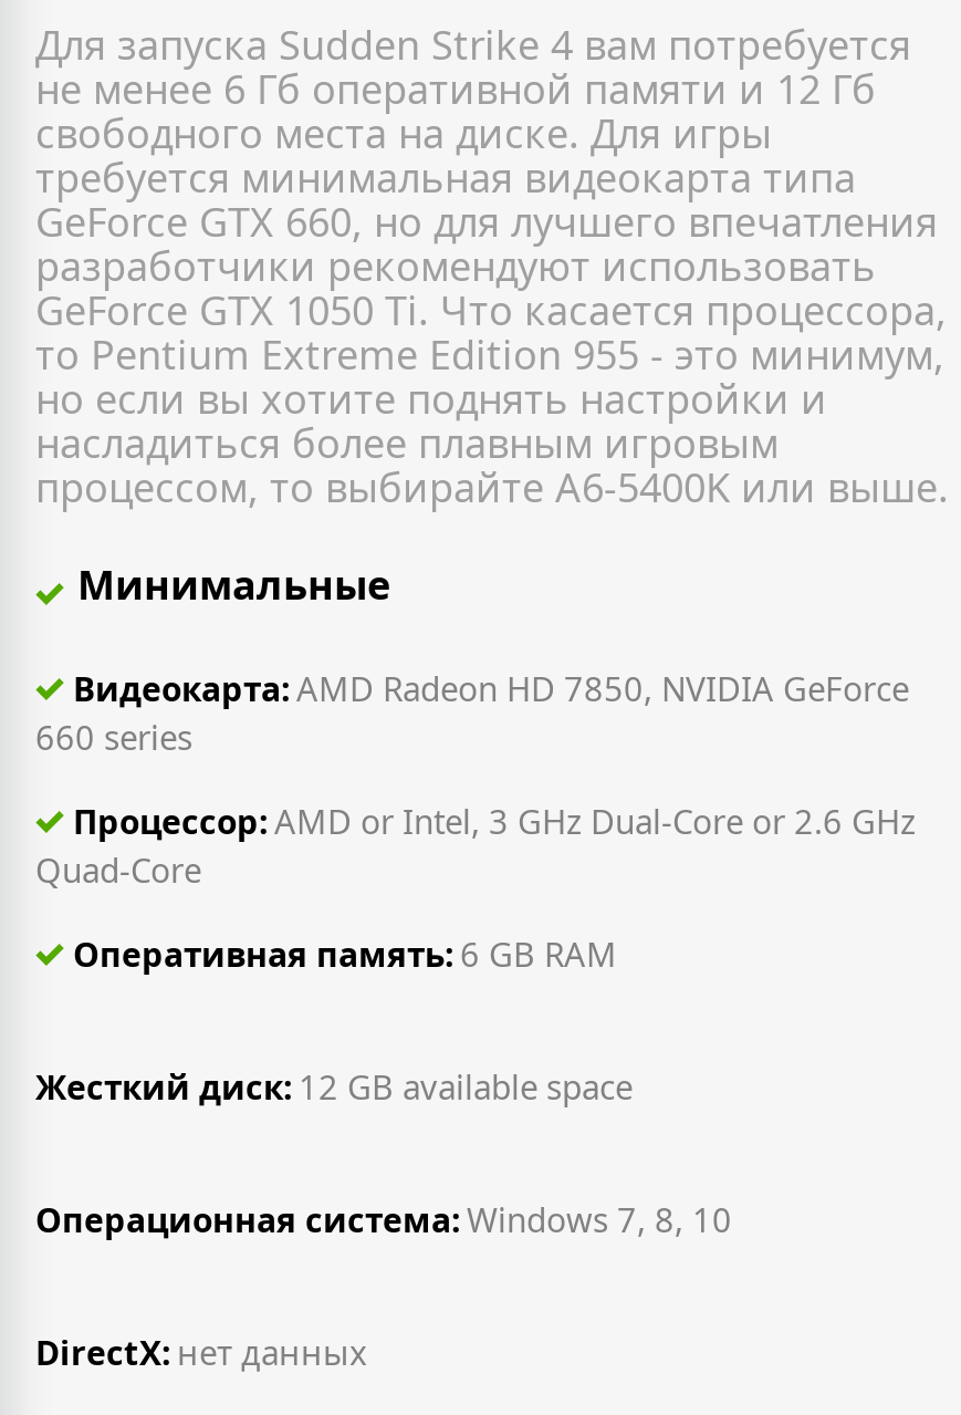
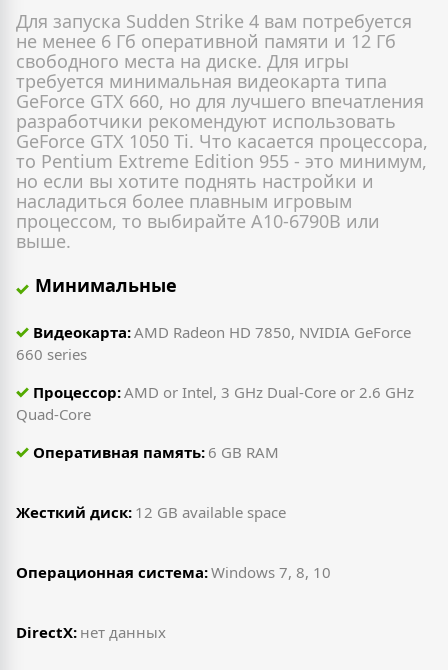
- процессом, то выбирайте A6-5400K или выше.
+ процессом, то выбирайте A10-6790B или
+ выше.
